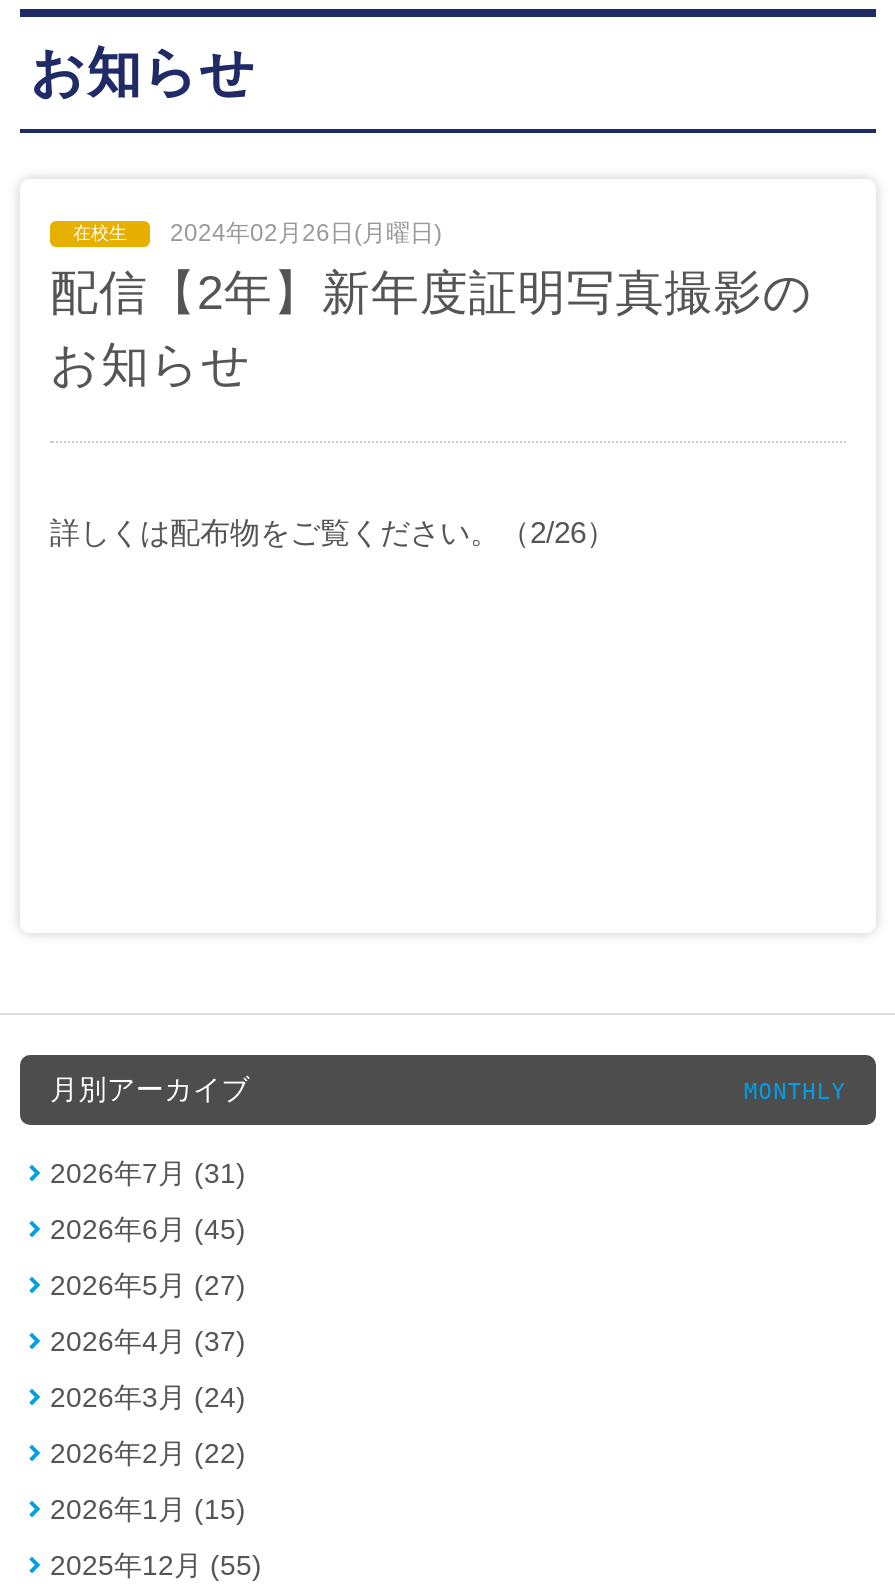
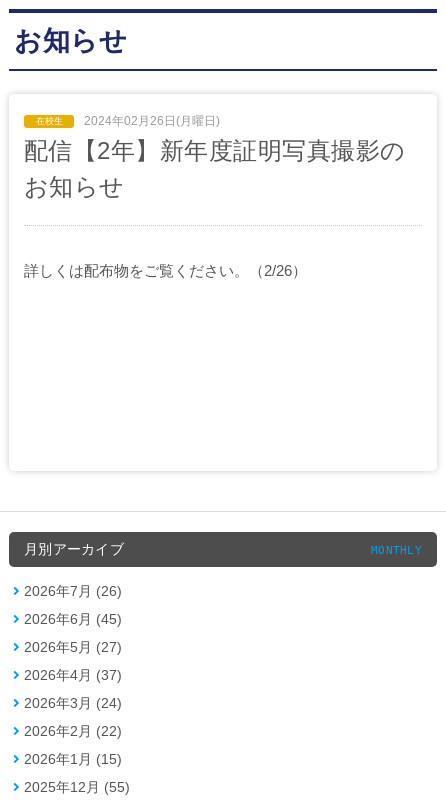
- 2026年7月 (31)
+ 2026年7月 (26)
